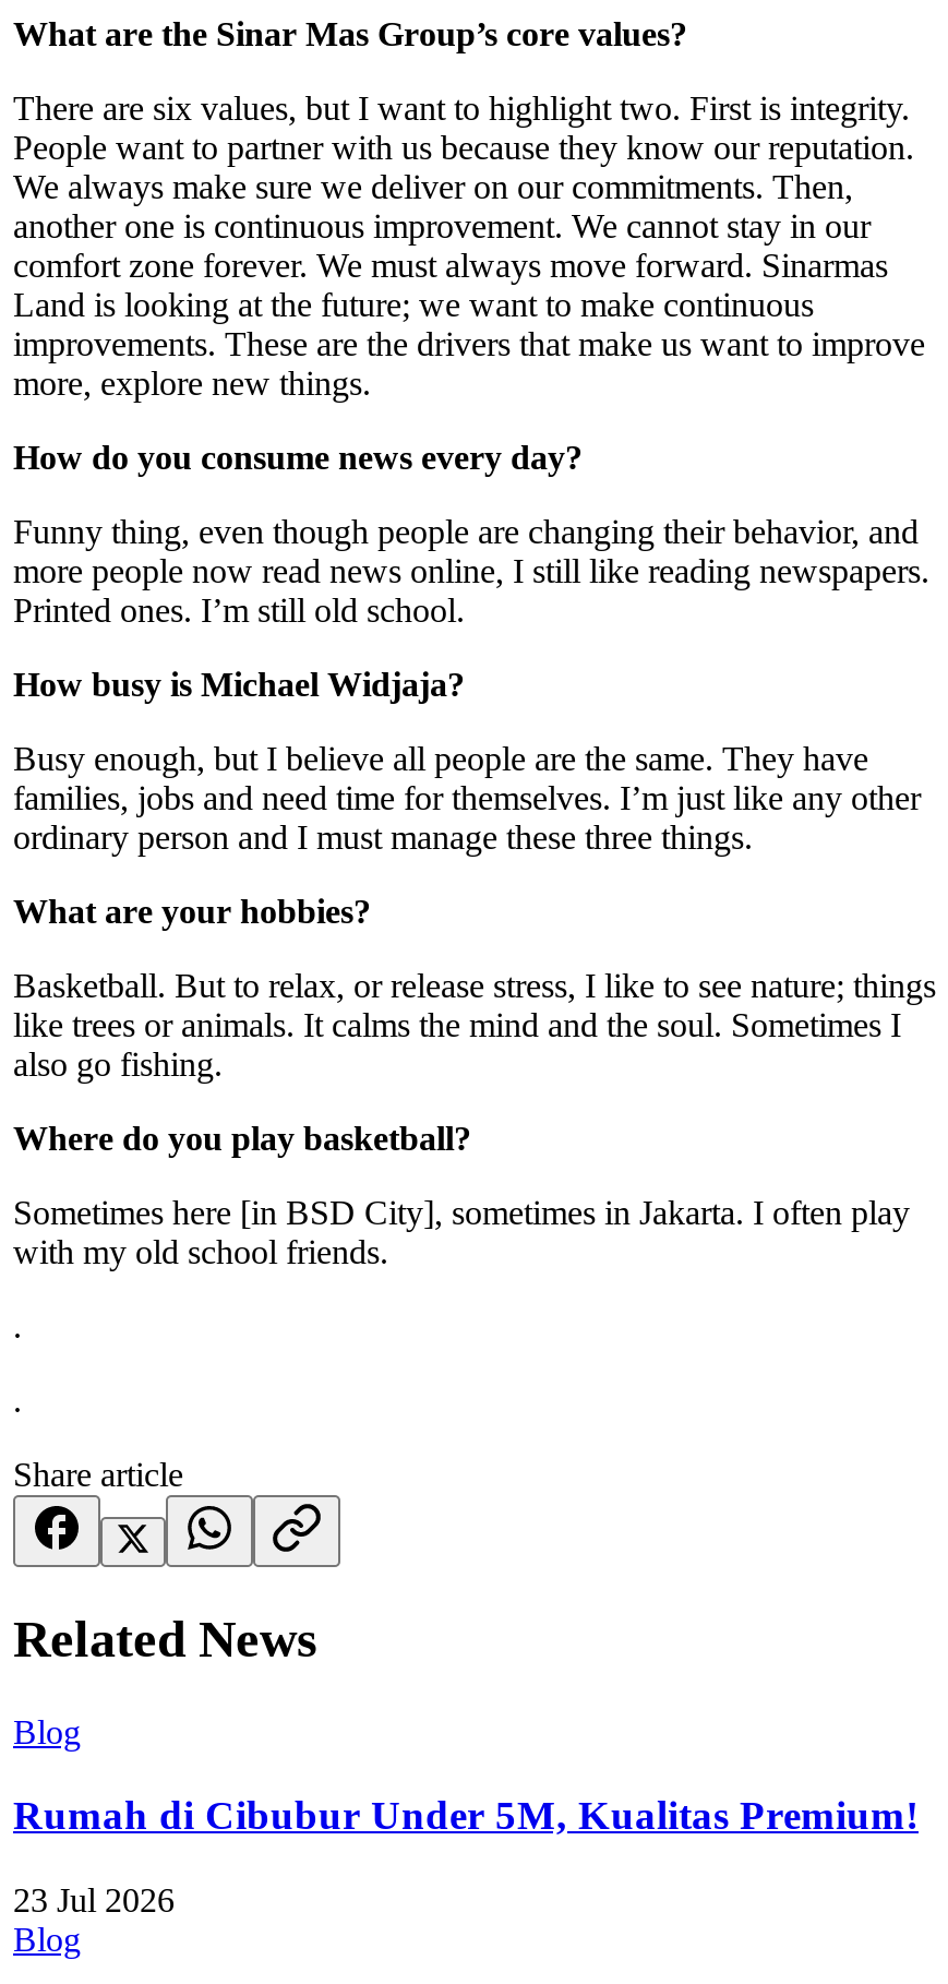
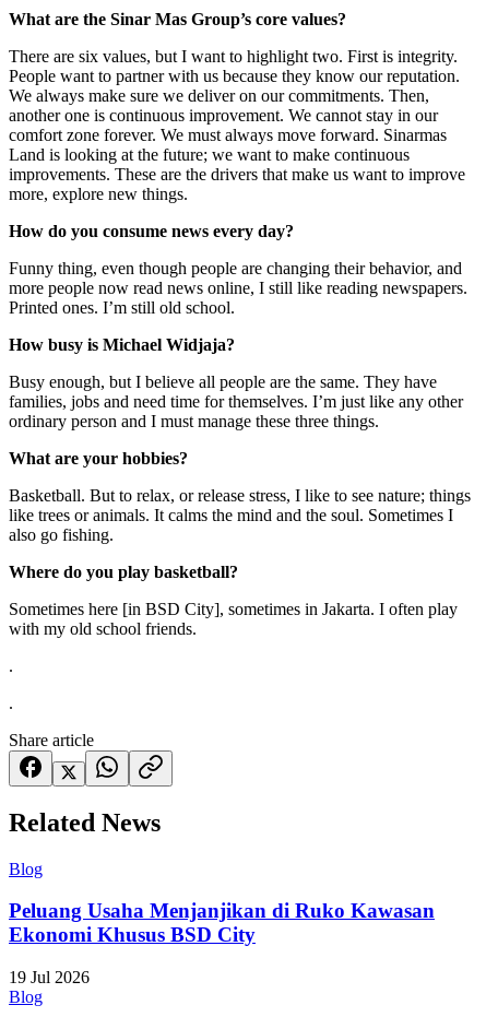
- Rumah di Cibubur Under 5M, Kualitas Premium!
+ Peluang Usaha Menjanjikan di Ruko Kawasan
+ Ekonomi Khusus BSD City

- 23 Jul 2026
+ 19 Jul 2026
